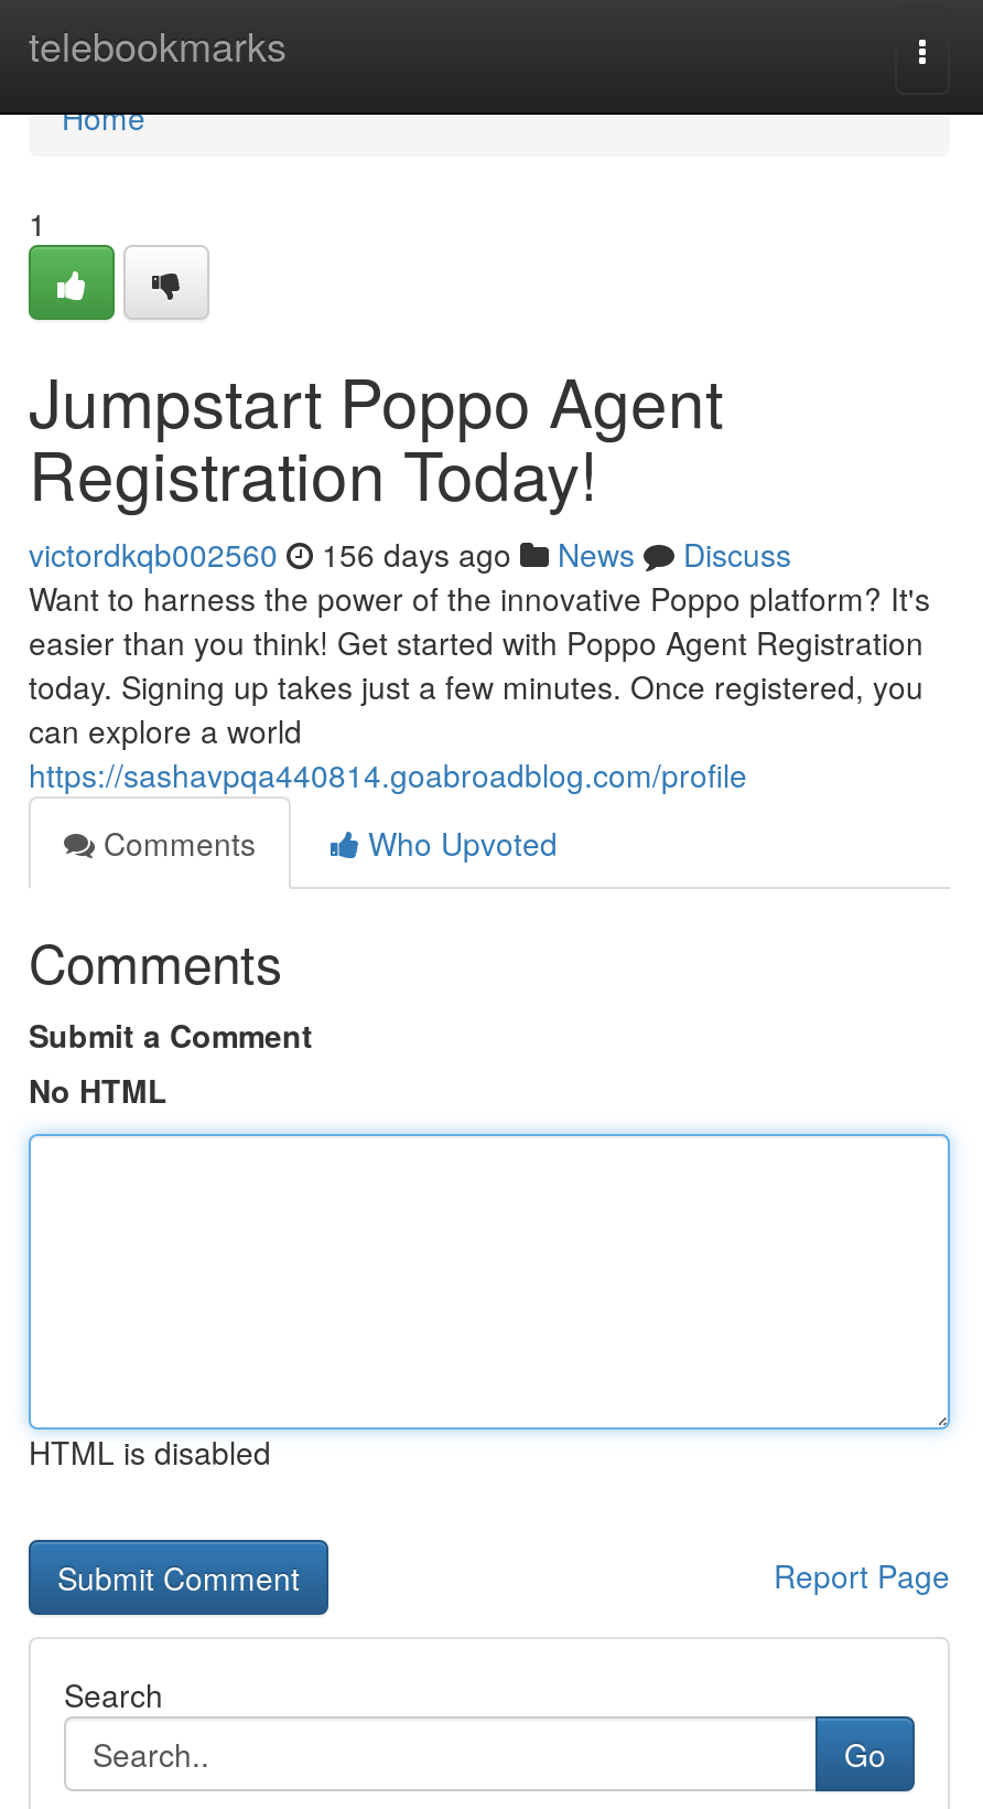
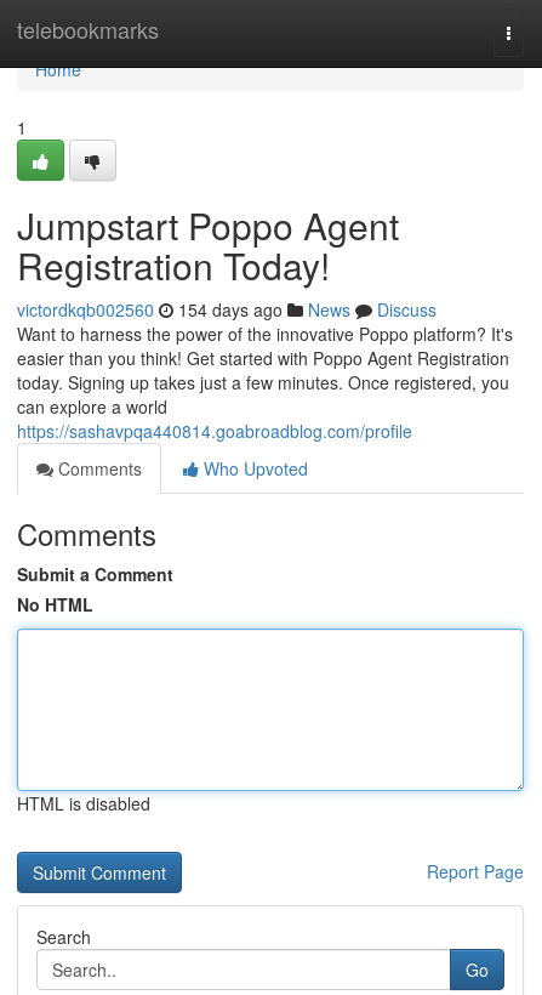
- victordkqb002560 156 days ago News Discuss
+ victordkqb002560 154 days ago News Discuss
